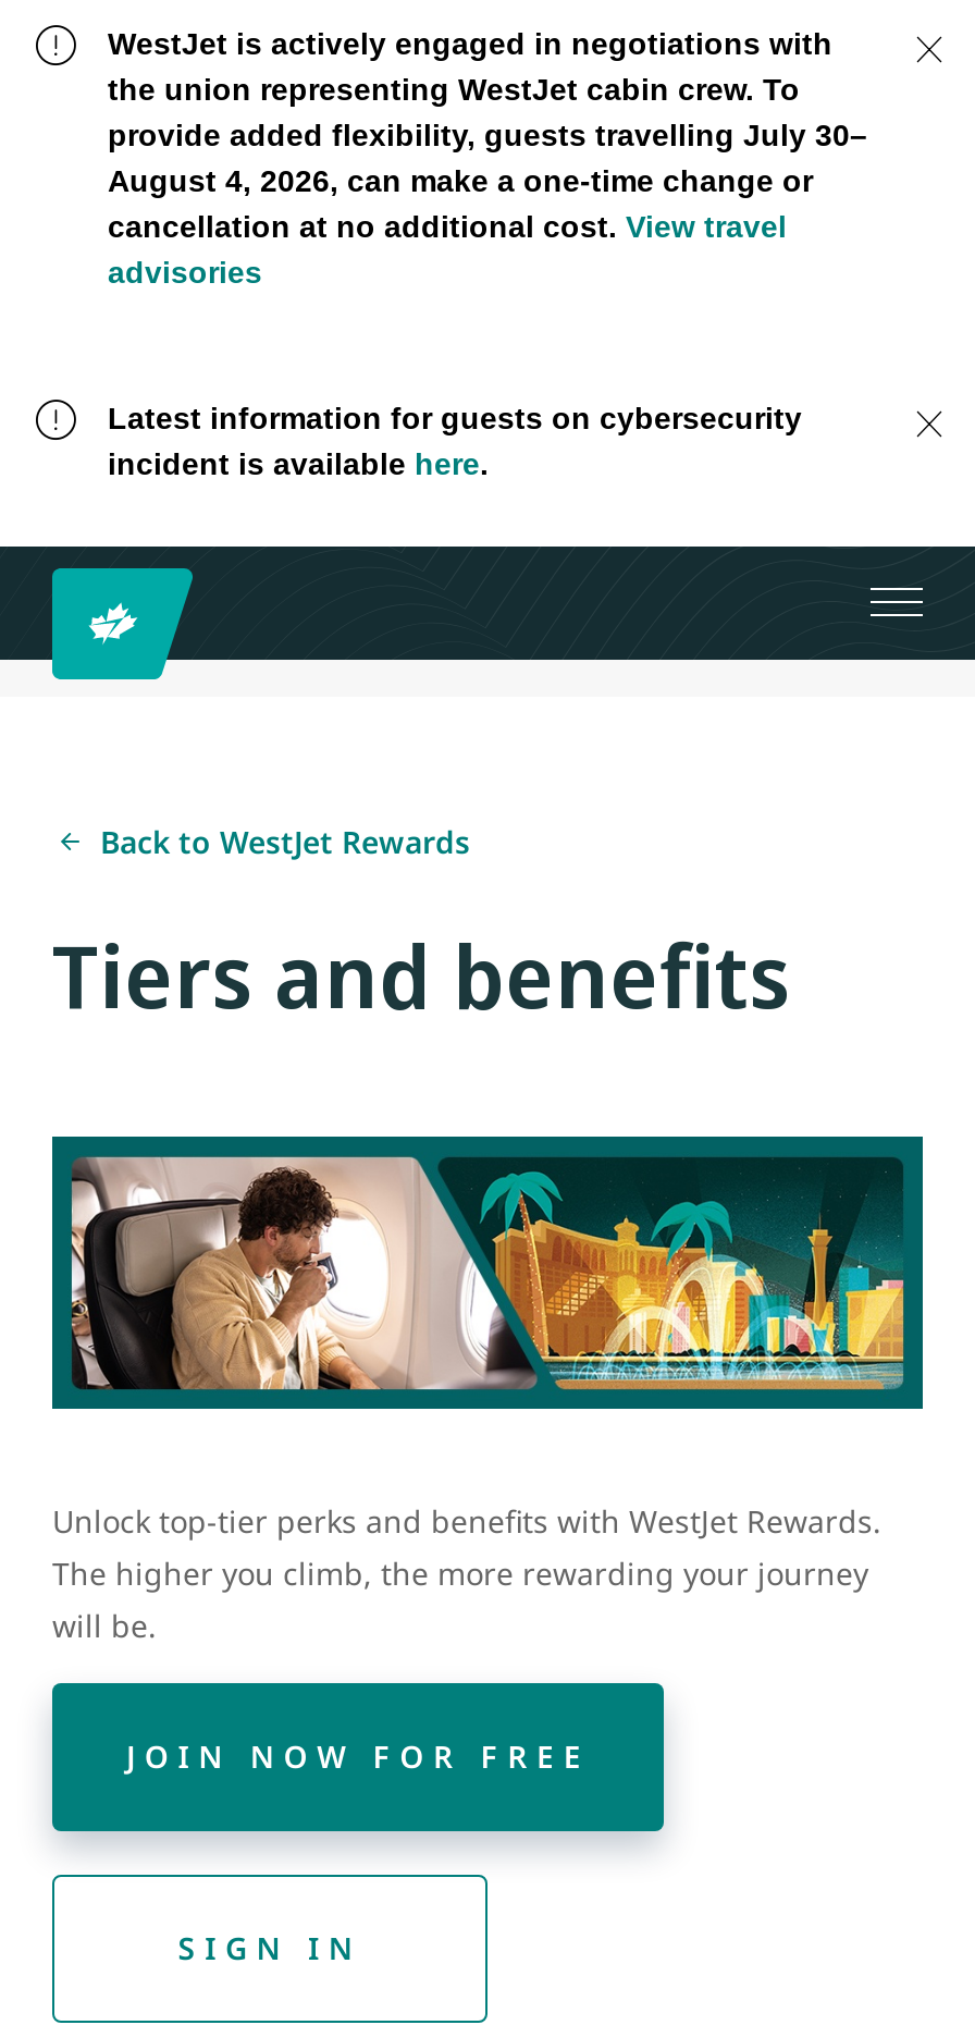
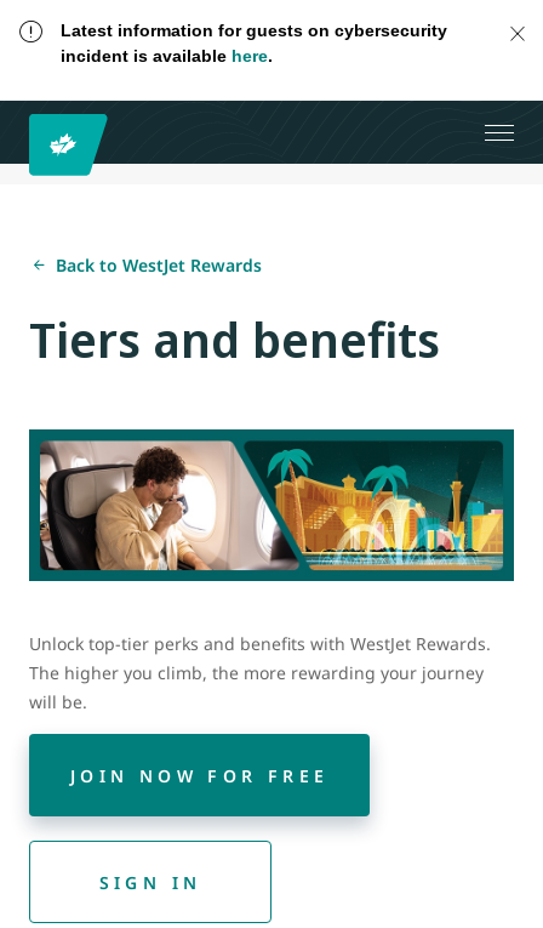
- WestJet is actively engaged in negotiations with
- the union representing WestJet cabin crew. To
- provide added flexibility, guests travelling July 30–
- August 4, 2026, can make a one-time change or
- cancellation at no additional cost. View travel
- advisories
